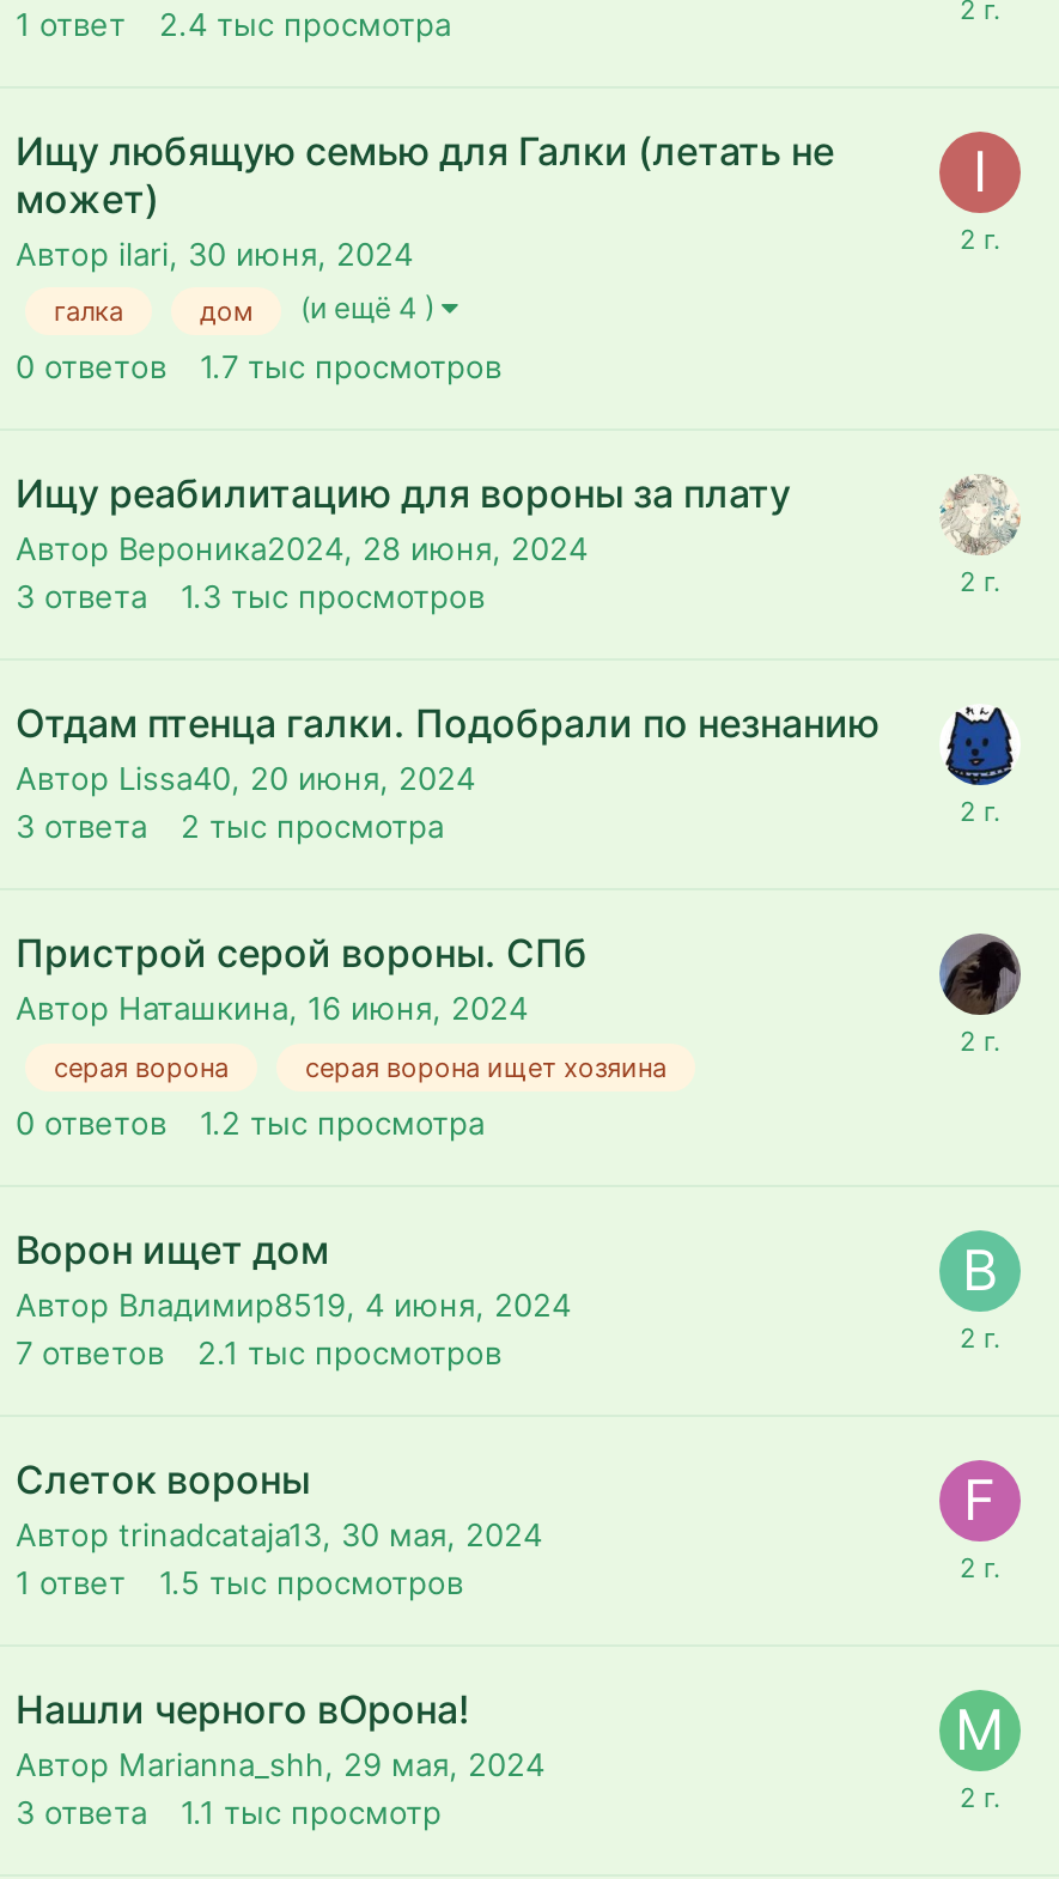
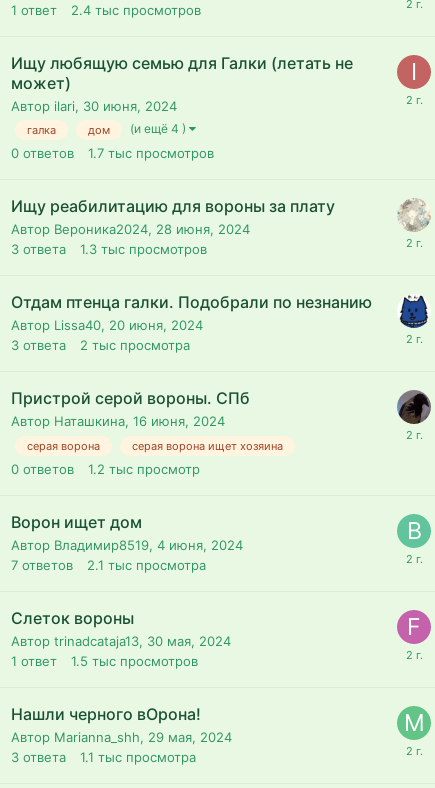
- 2.4 тыс просмотра
+ 2.4 тыс просмотров

- 1.2 тыс просмотра
+ 1.2 тыс просмотр

- 2.1 тыс просмотров
+ 2.1 тыс просмотра

- 1.1 тыс просмотр
+ 1.1 тыс просмотра
